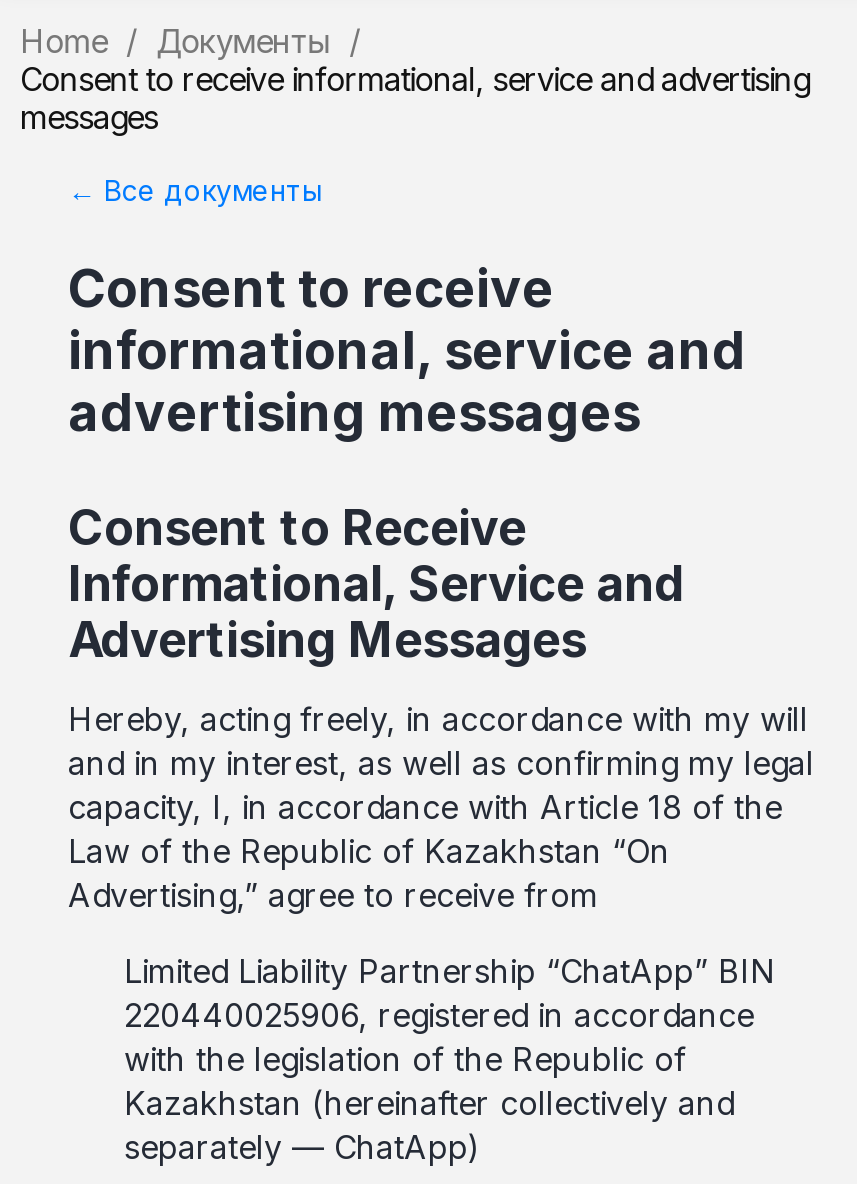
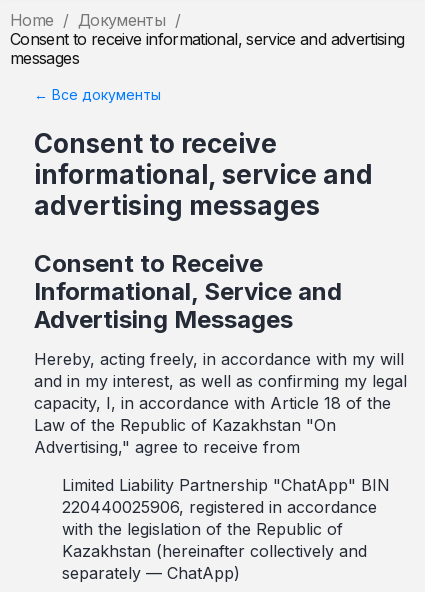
- Law of the Republic of Kazakhstan “On
+ Law of the Republic of Kazakhstan "On

- Advertising,” agree to receive from
+ Advertising," agree to receive from

- Limited Liability Partnership “ChatApp” BIN
+ Limited Liability Partnership "ChatApp" BIN
